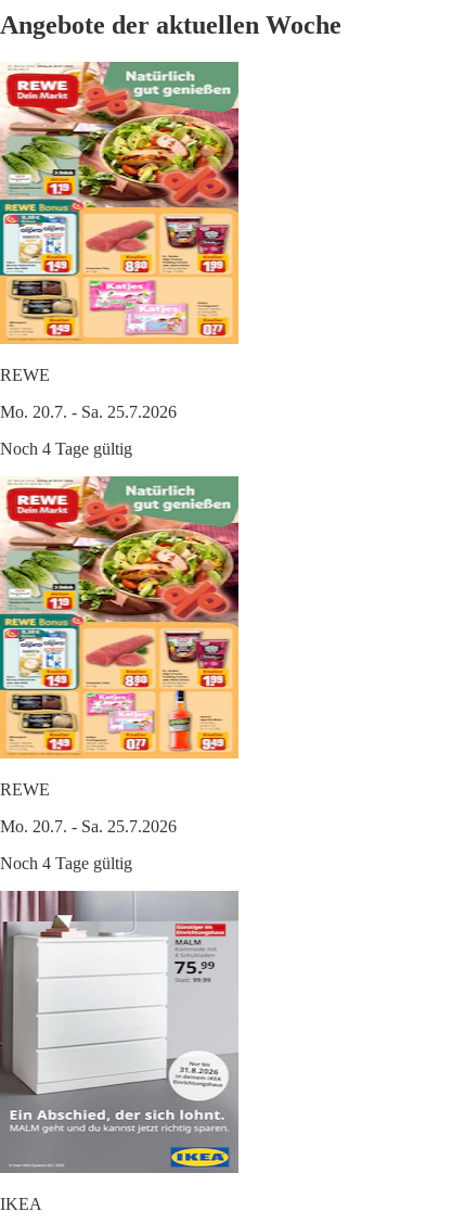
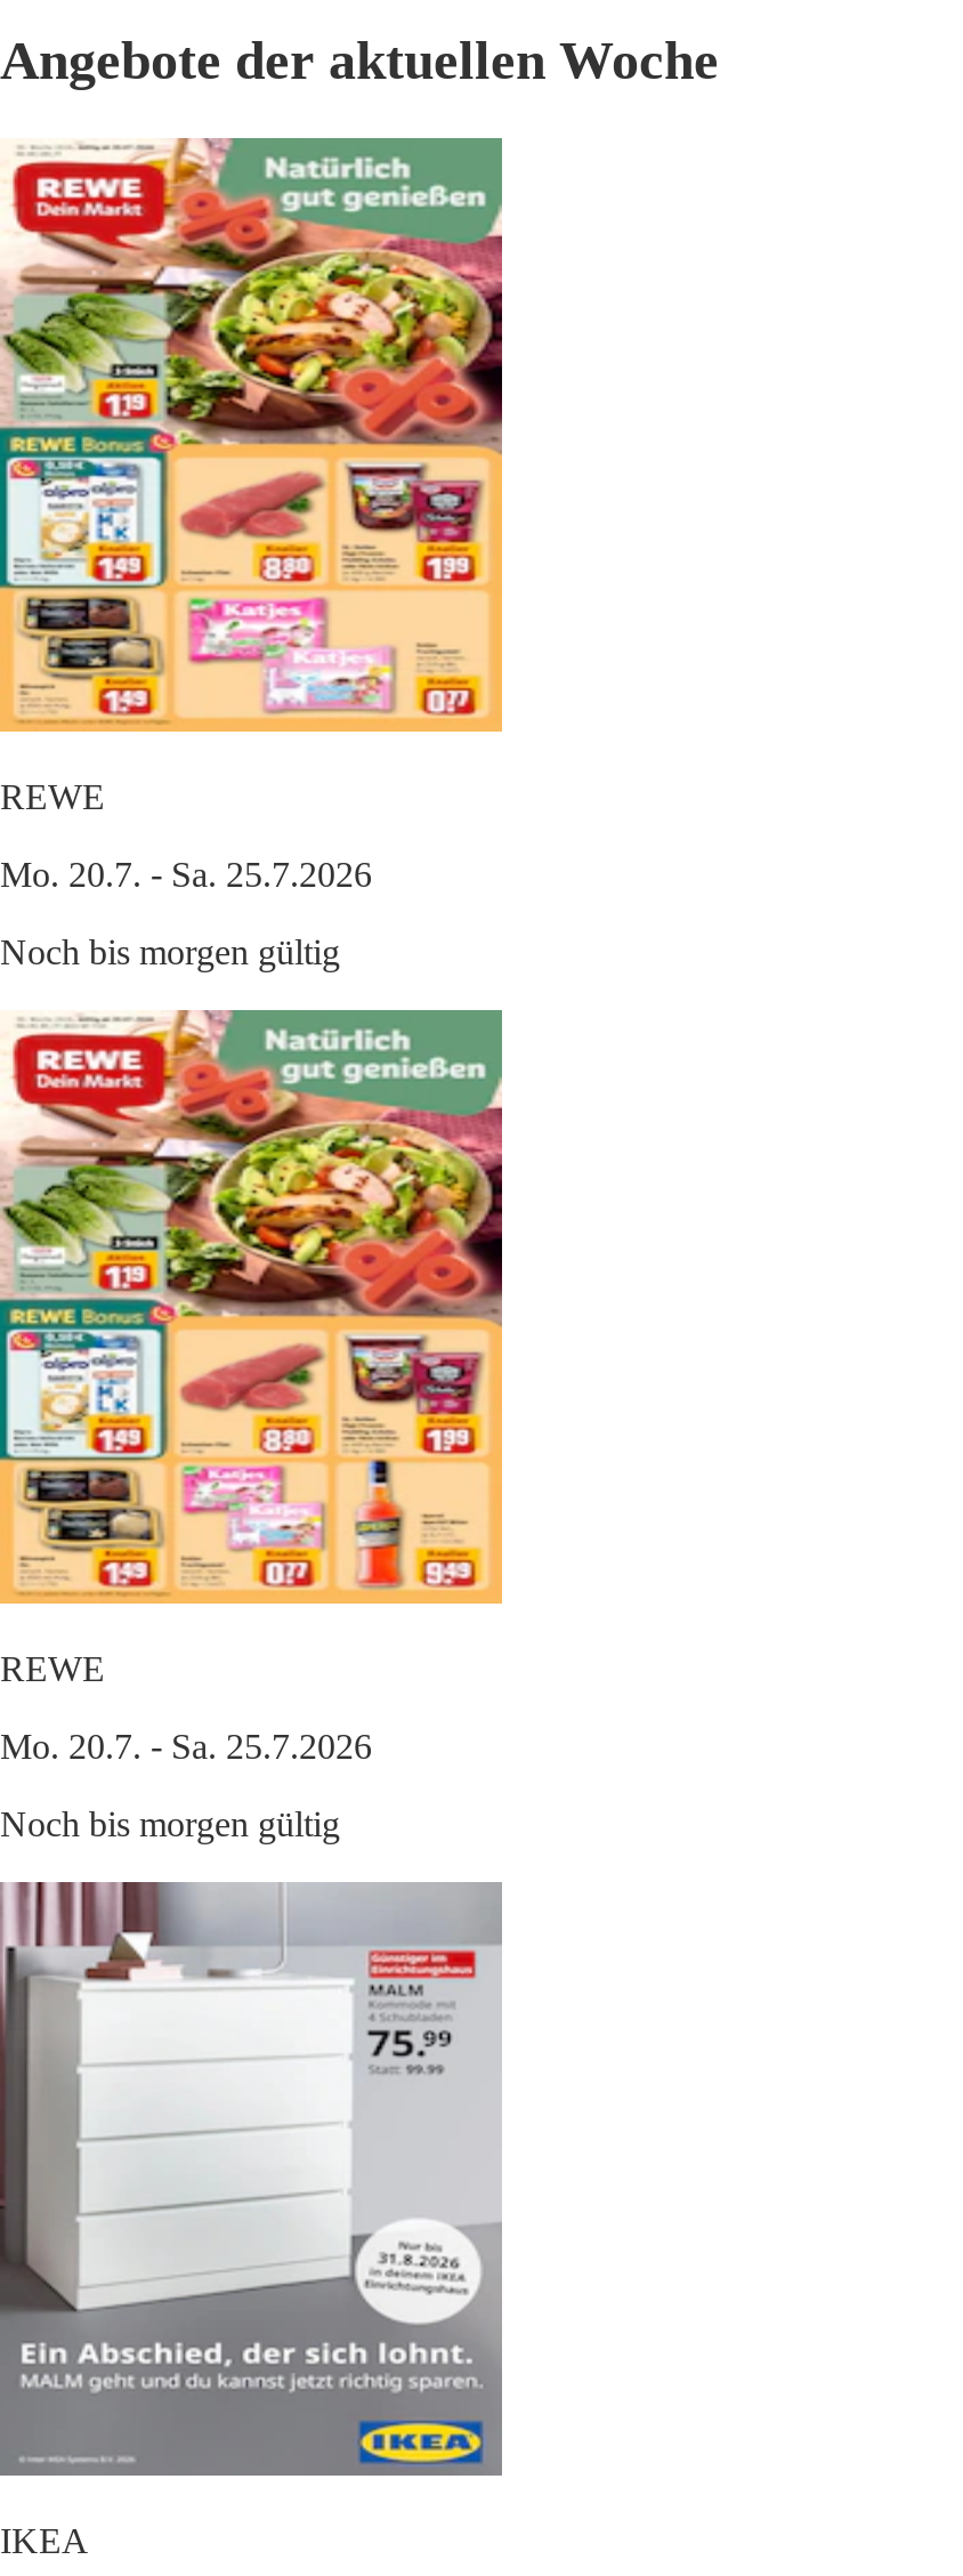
- Noch 4 Tage gültig
+ Noch bis morgen gültig

- Noch 4 Tage gültig
+ Noch bis morgen gültig
